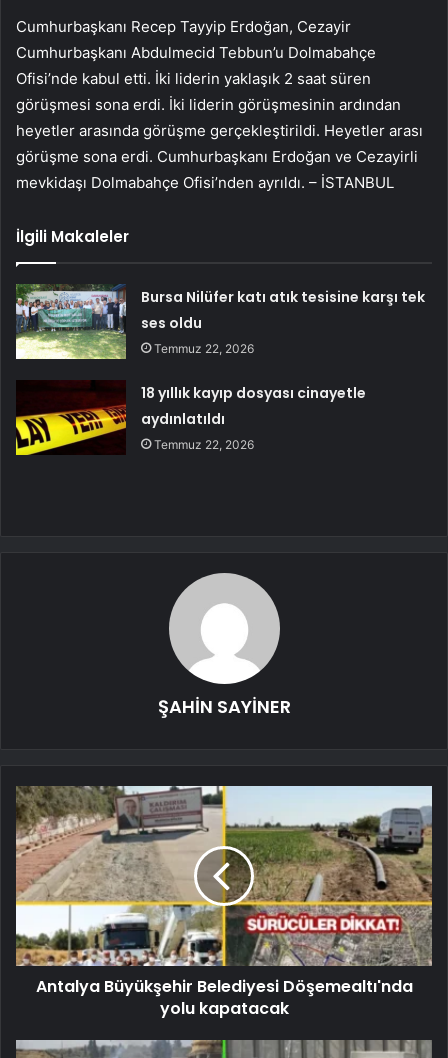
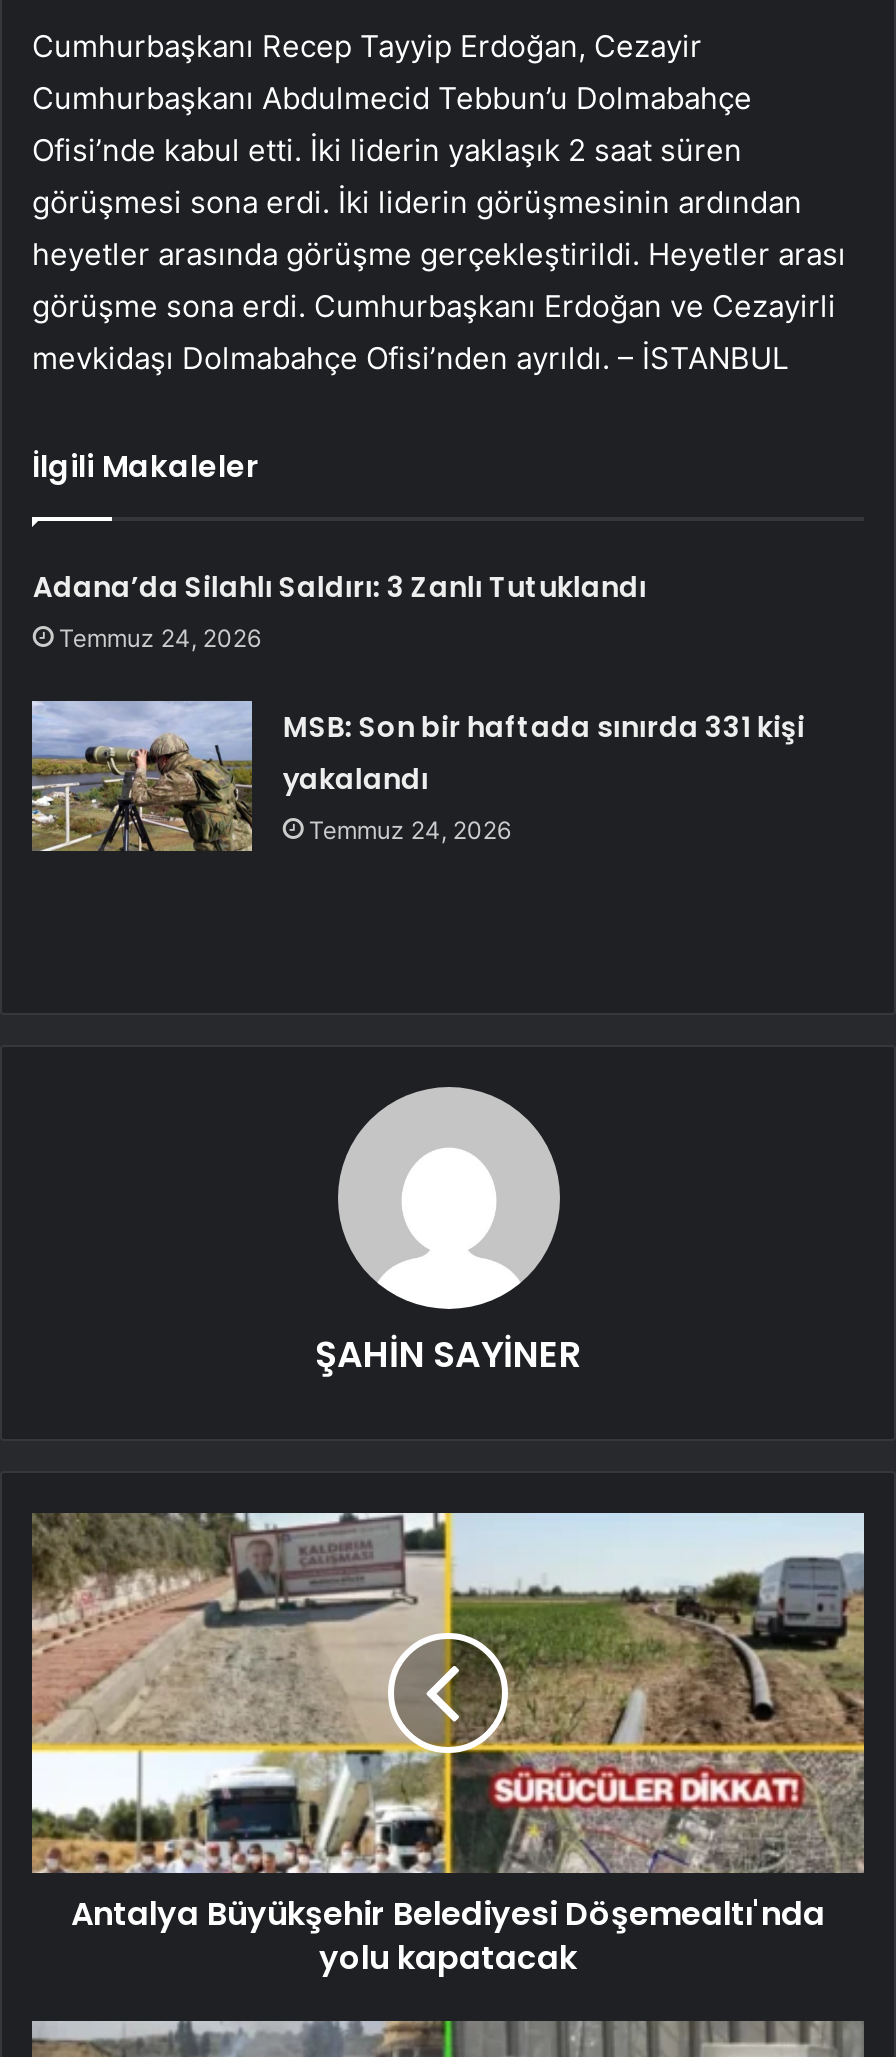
- Bursa Nilüfer katı atık tesisine karşı tek
- ses oldu
- Temmuz 22, 2026
+ Adana’da Silahlı Saldırı: 3 Zanlı Tutuklandı
+ Temmuz 24, 2026

- [image]
- 18 yıllık kayıp dosyası cinayetle
- aydınlatıldı
- Temmuz 22, 2026
+ [image]
+ MSB: Son bir haftada sınırda 331 kişi
+ yakalandı
+ Temmuz 24, 2026
